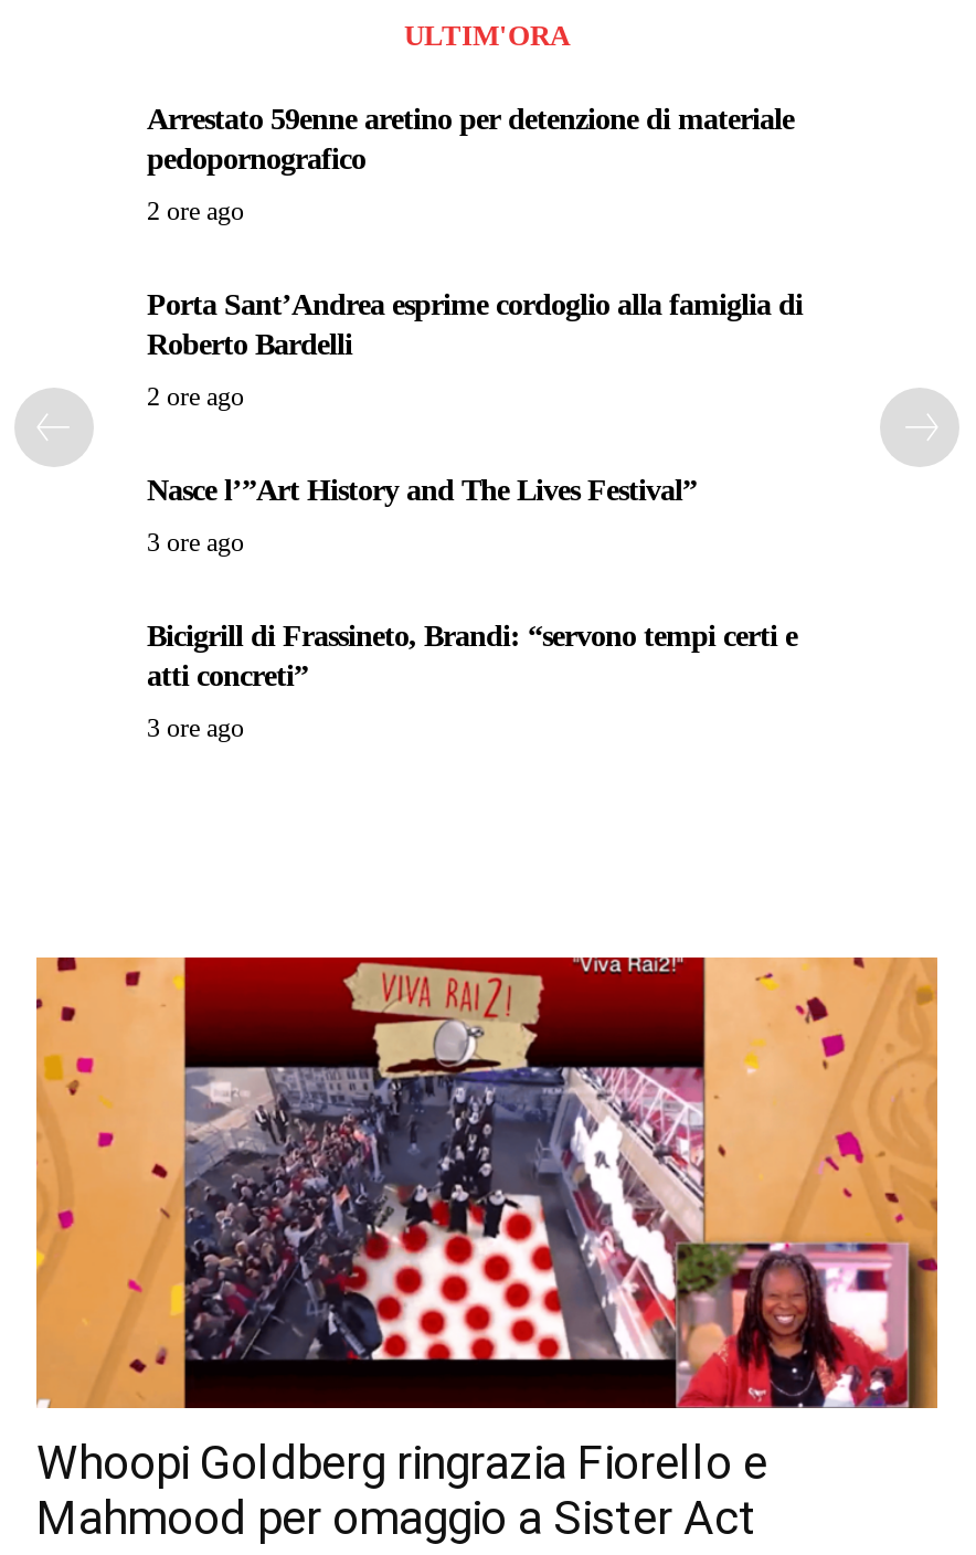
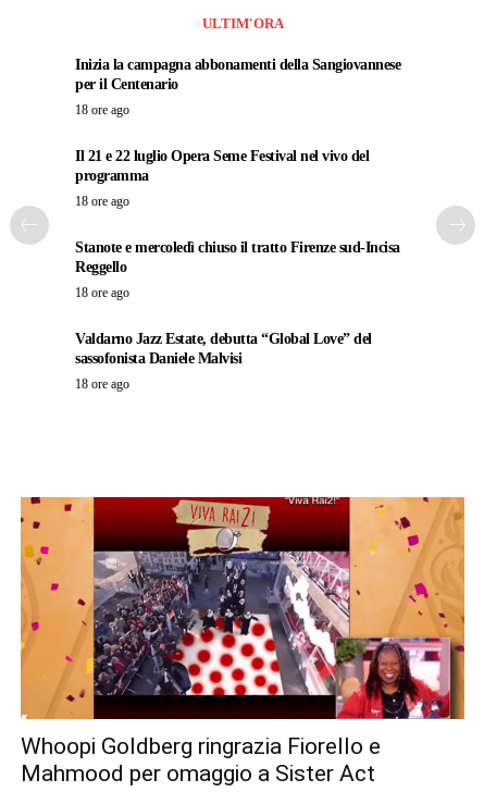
- Arrestato 59enne aretino per detenzione di materiale
- pedopornografico
+ Inizia la campagna abbonamenti della Sangiovannese
+ per il Centenario

- 2 ore ago
+ 18 ore ago

- Porta Sant’Andrea esprime cordoglio alla famiglia di
- Roberto Bardelli
+ Il 21 e 22 luglio Opera Seme Festival nel vivo del
+ programma

- 2 ore ago
+ 18 ore ago

- Nasce l’”Art History and The Lives Festival”
+ Stanote e mercoledì chiuso il tratto Firenze sud-Incisa
+ Reggello

- 3 ore ago
+ 18 ore ago

- Bicigrill di Frassineto, Brandi: “servono tempi certi e
- atti concreti”
+ Valdarno Jazz Estate, debutta “Global Love” del
+ sassofonista Daniele Malvisi

- 3 ore ago
+ 18 ore ago
